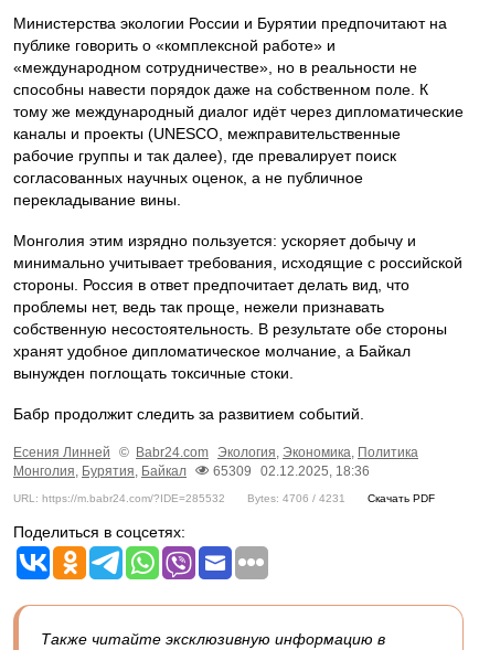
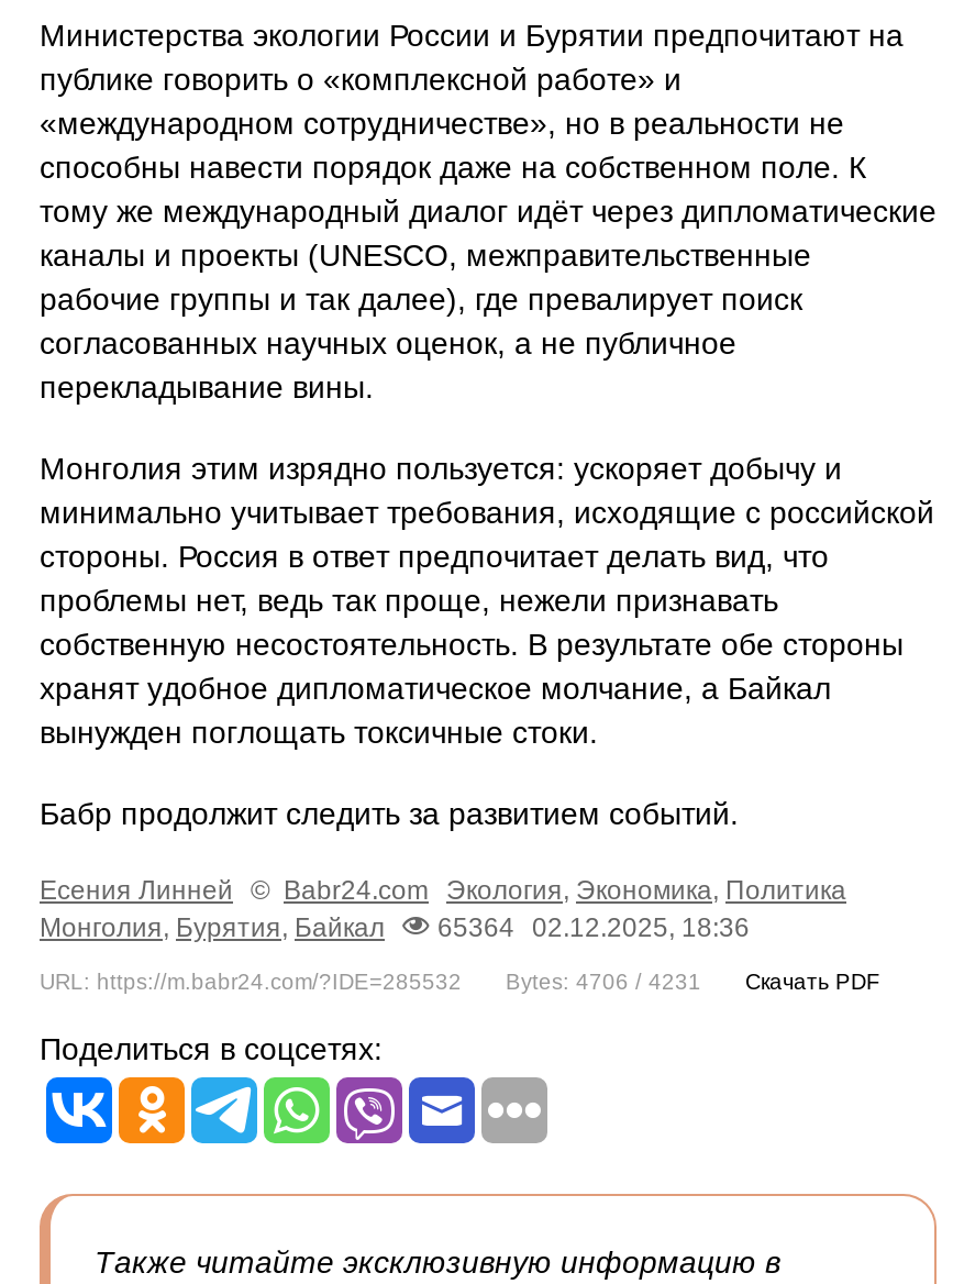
- Монголия, Бурятия, Байкал 65309 02.12.2025, 18:36
+ Монголия, Бурятия, Байкал 65364 02.12.2025, 18:36
